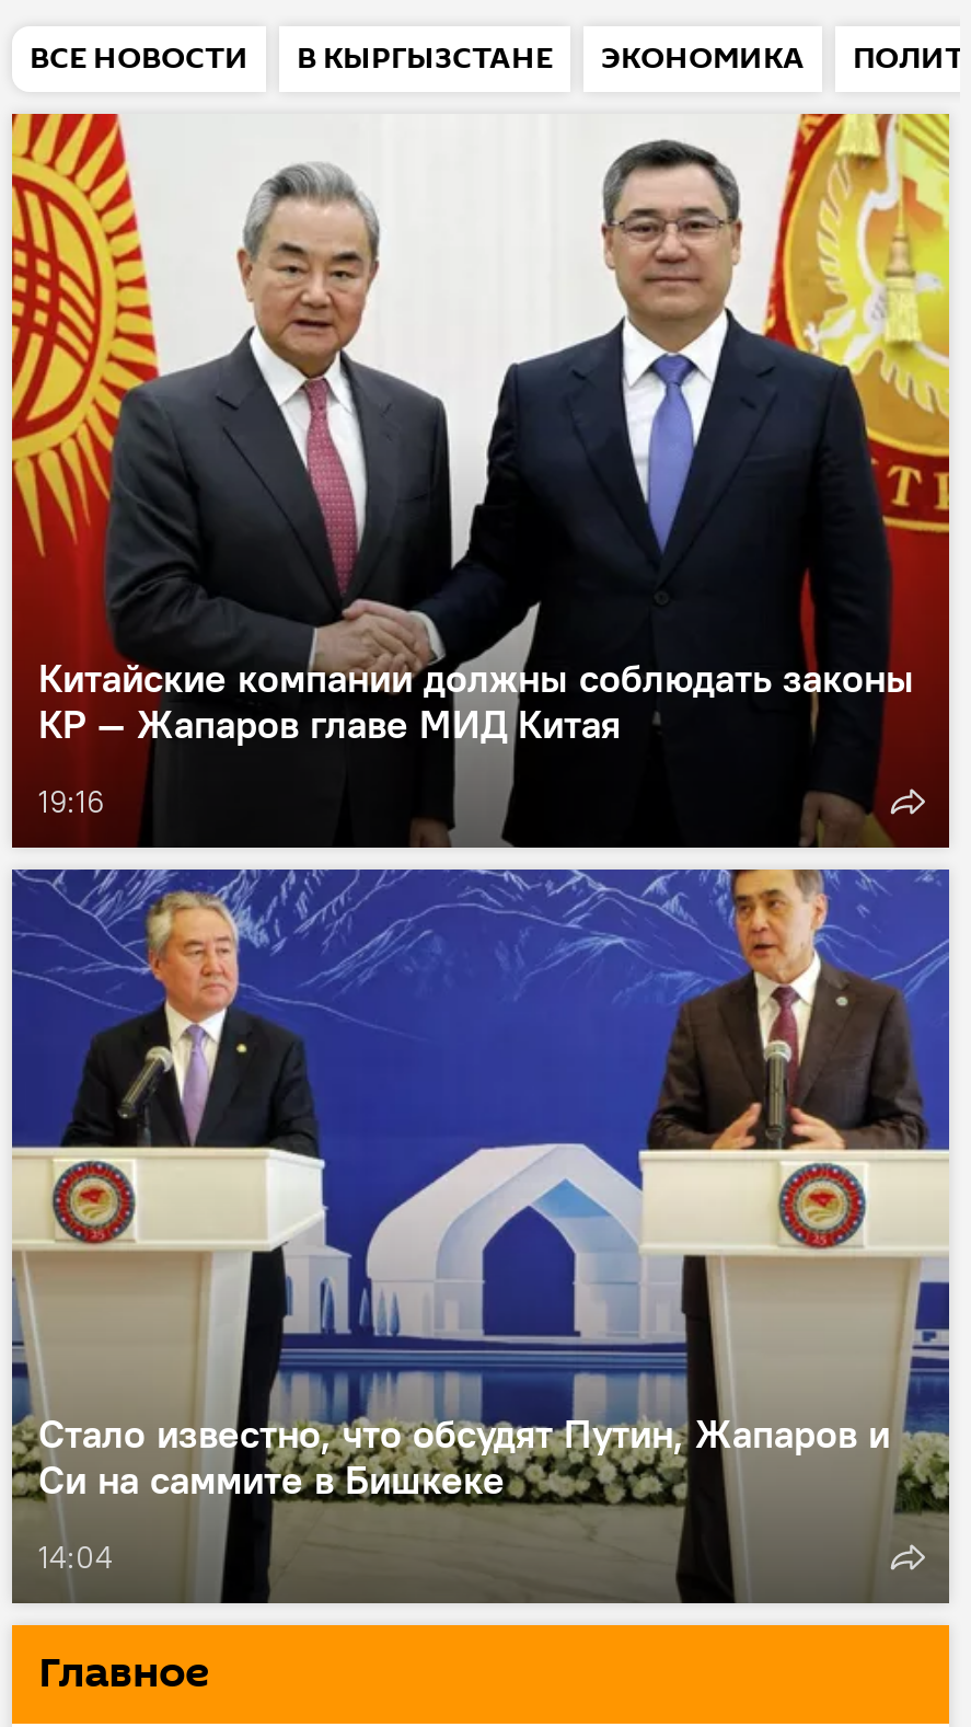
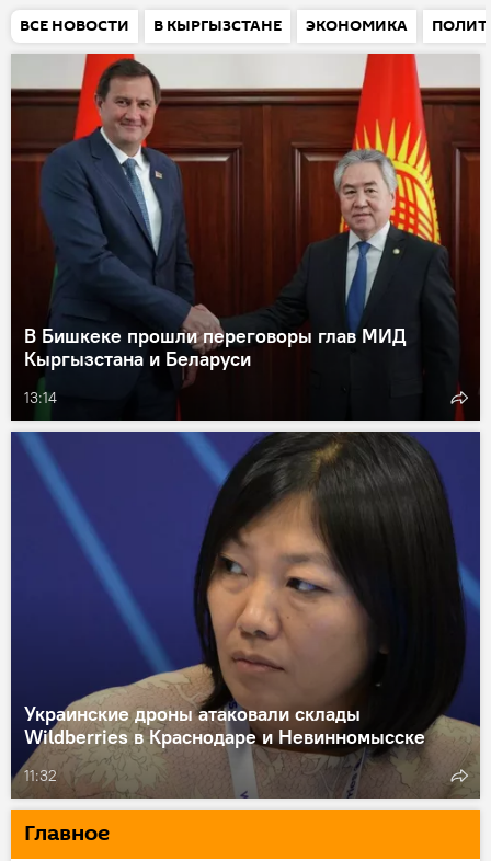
- [image]
- Китайские компании должны соблюдать законы
- КР — Жапаров главе МИД Китая
+ [image]
+ В Бишкеке прошли переговоры глав МИД
+ Кыргызстана и Беларуси

- 19:16
+ 13:14

- [image]
- Стало известно, что обсудят Путин, Жапаров и
- Си на саммите в Бишкеке
+ [image]
+ Украинские дроны атаковали склады
+ Wildberries в Краснодаре и Невинномысске

- 14:04
+ 11:32
